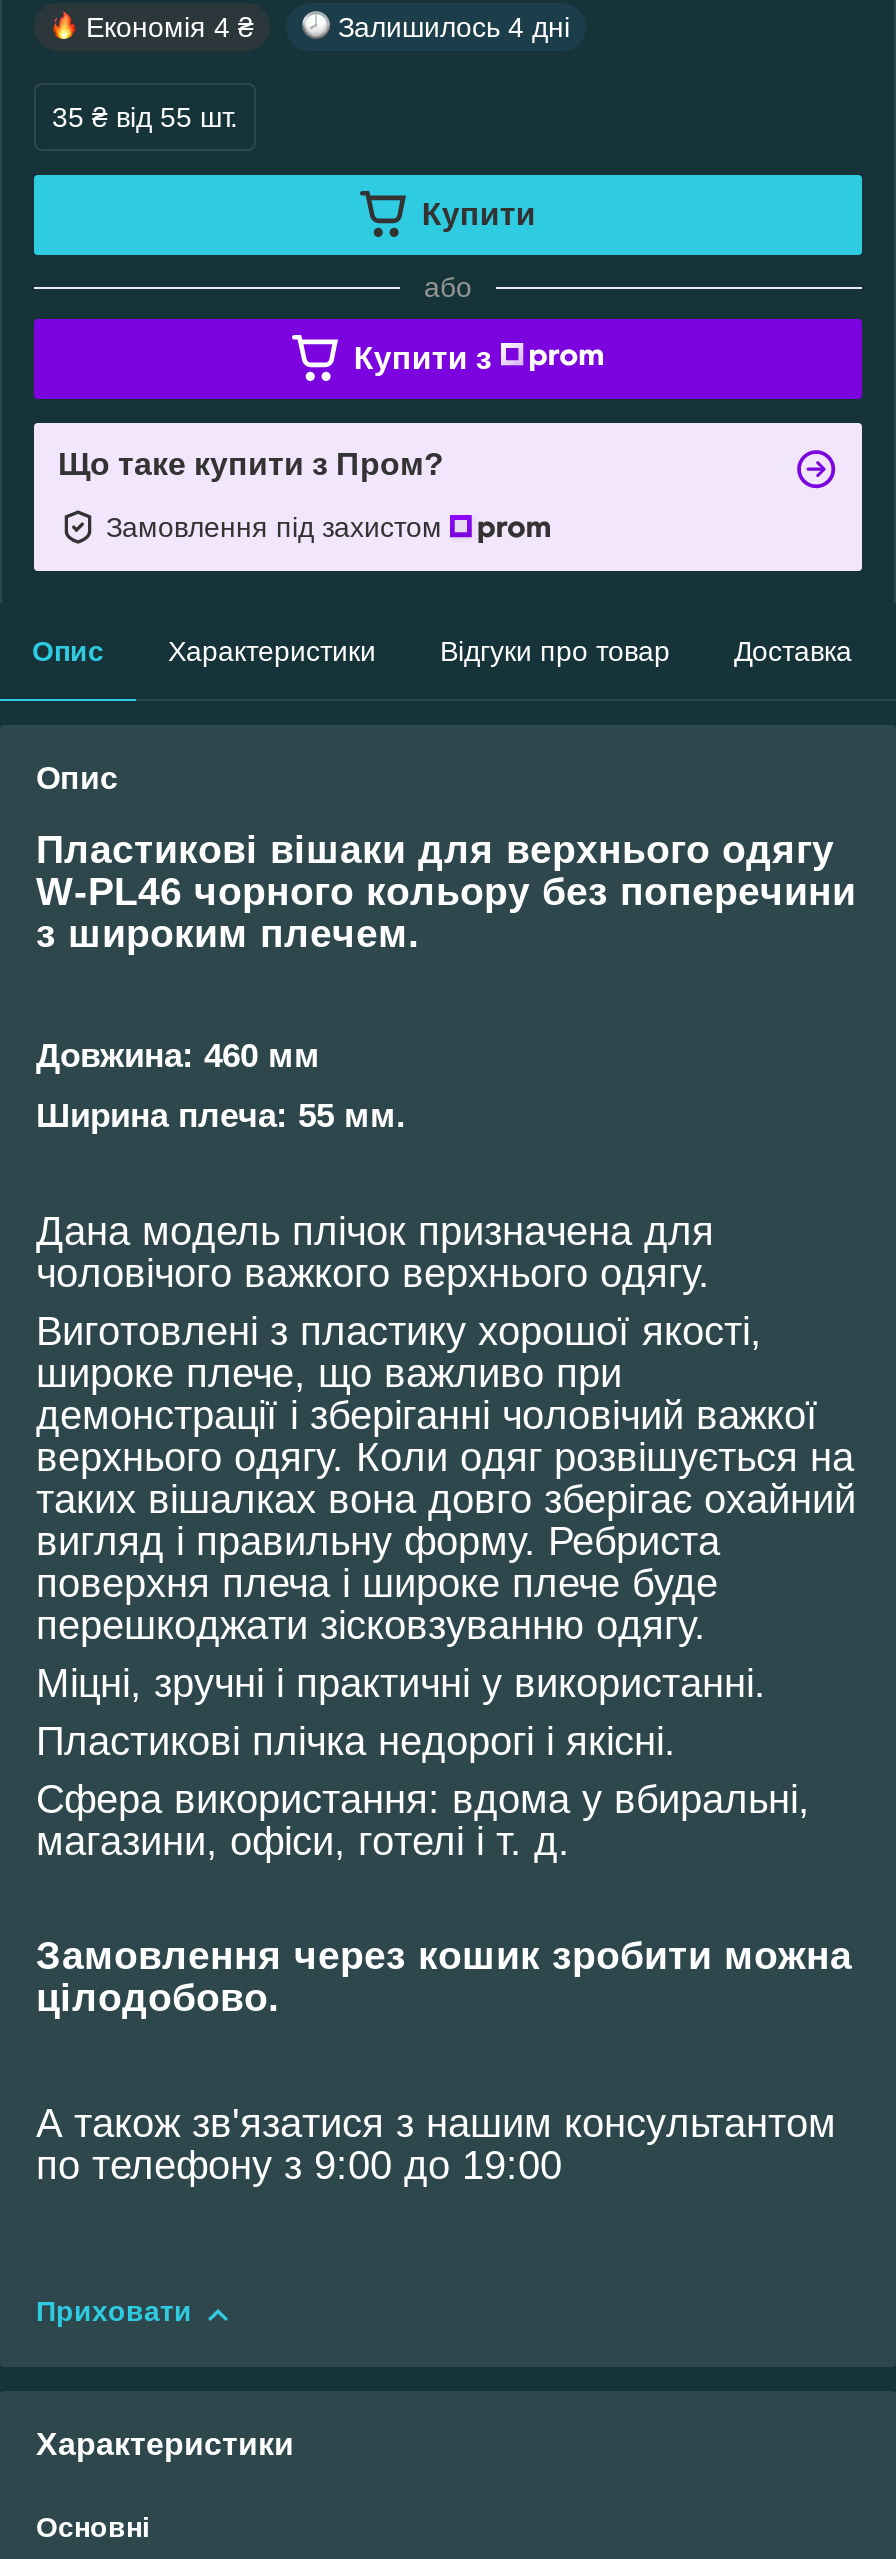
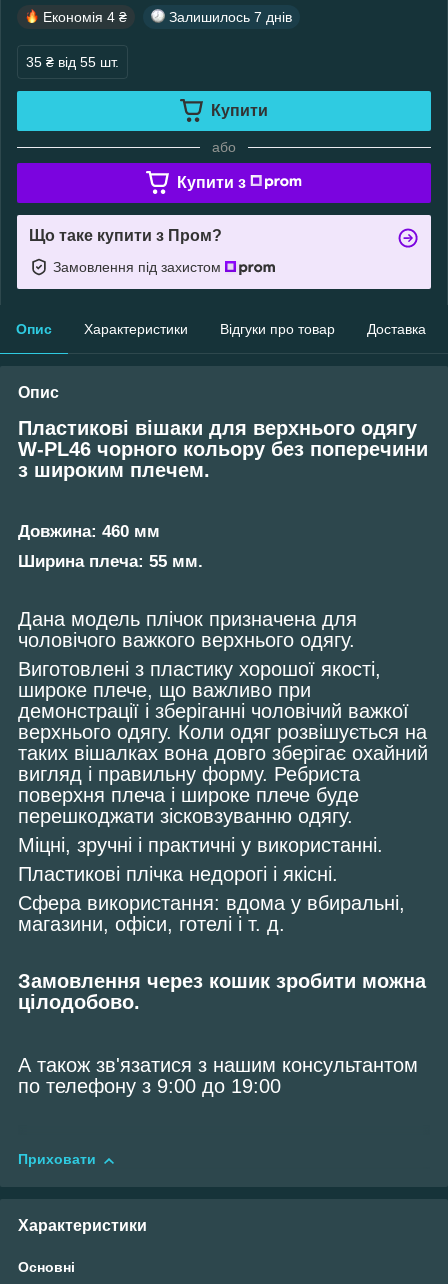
- Залишилось 4 дні
+ Залишилось 7 днів
